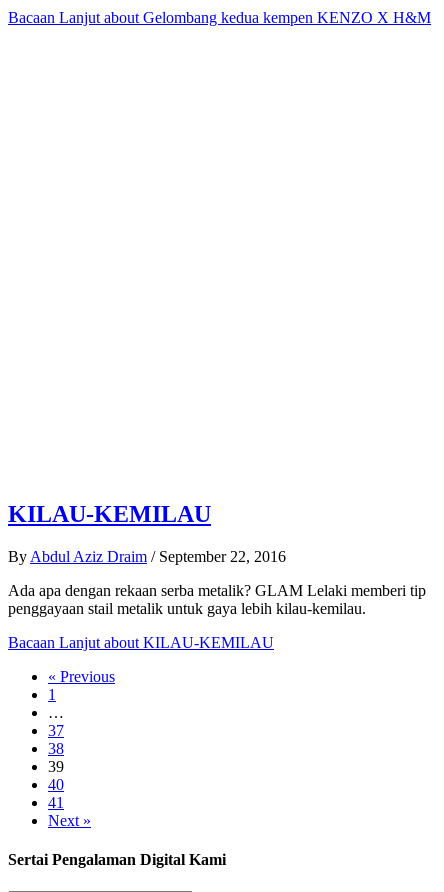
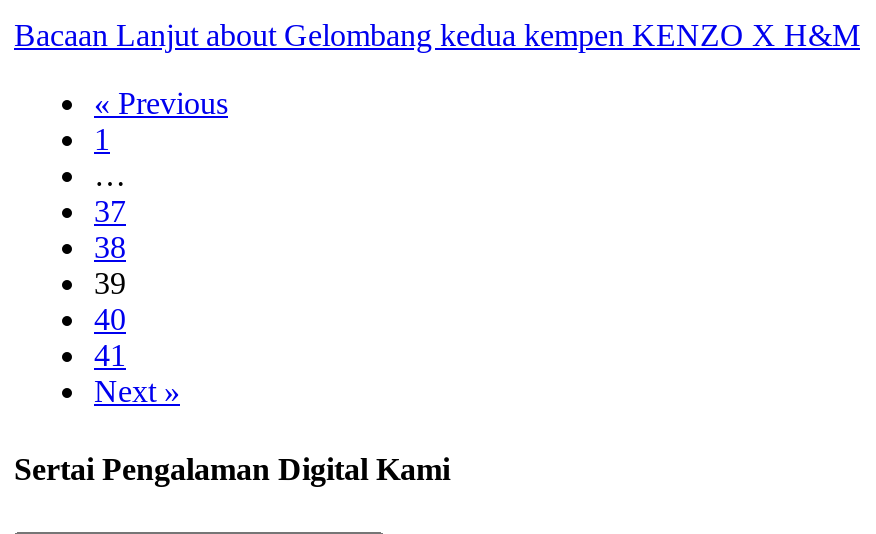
- KILAU-KEMILAU
- By Abdul Aziz Draim / September 22, 2016
- Ada apa dengan rekaan serba metalik? GLAM Lelaki memberi tip
- penggayaan stail metalik untuk gaya lebih kilau-kemilau.
- Bacaan Lanjut about KILAU-KEMILAU
